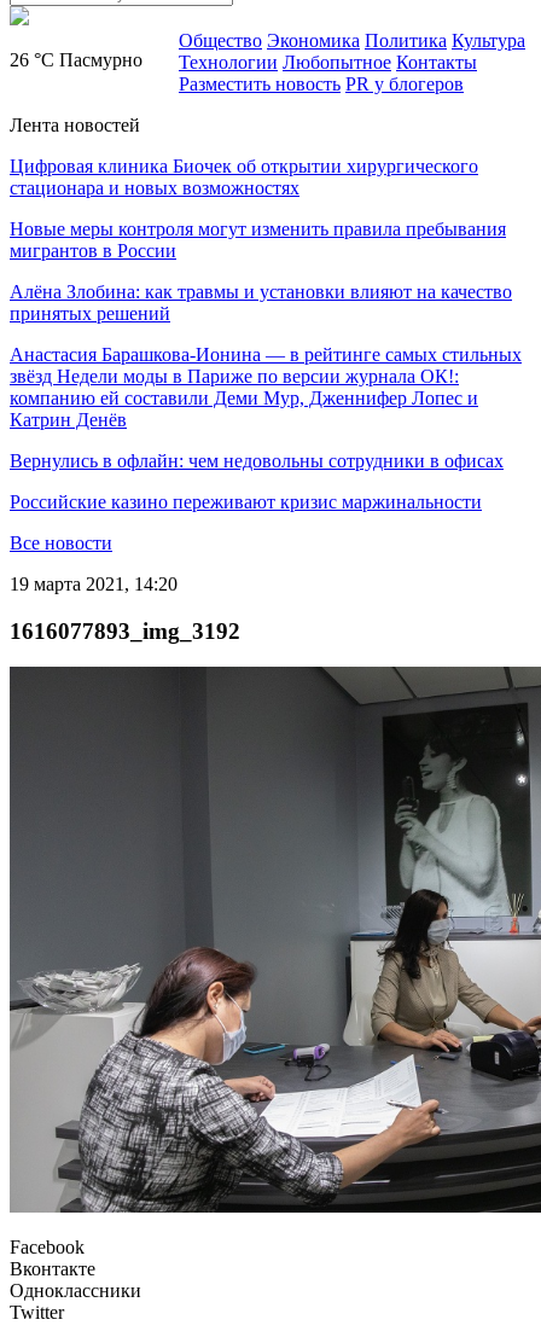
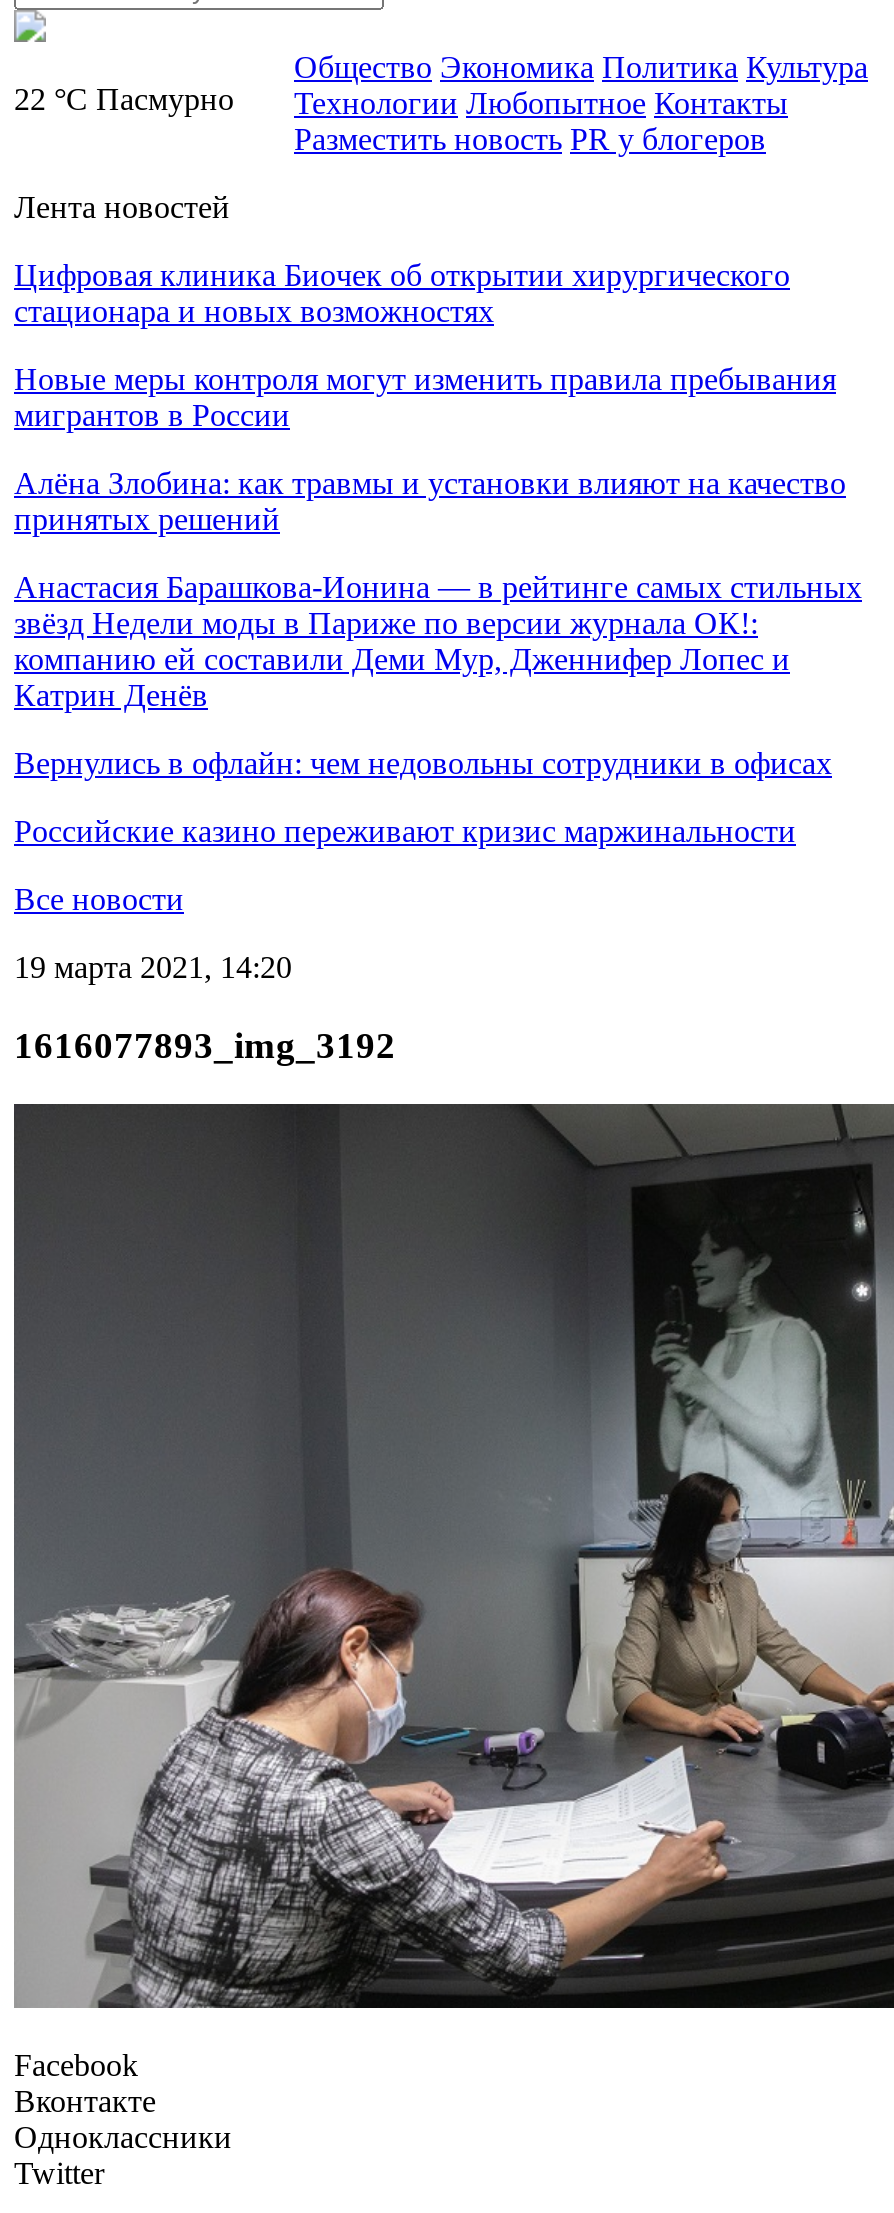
- 26 °C Пасмурно Технологии Любопытное Контакты
+ 22 °C Пасмурно Технологии Любопытное Контакты
